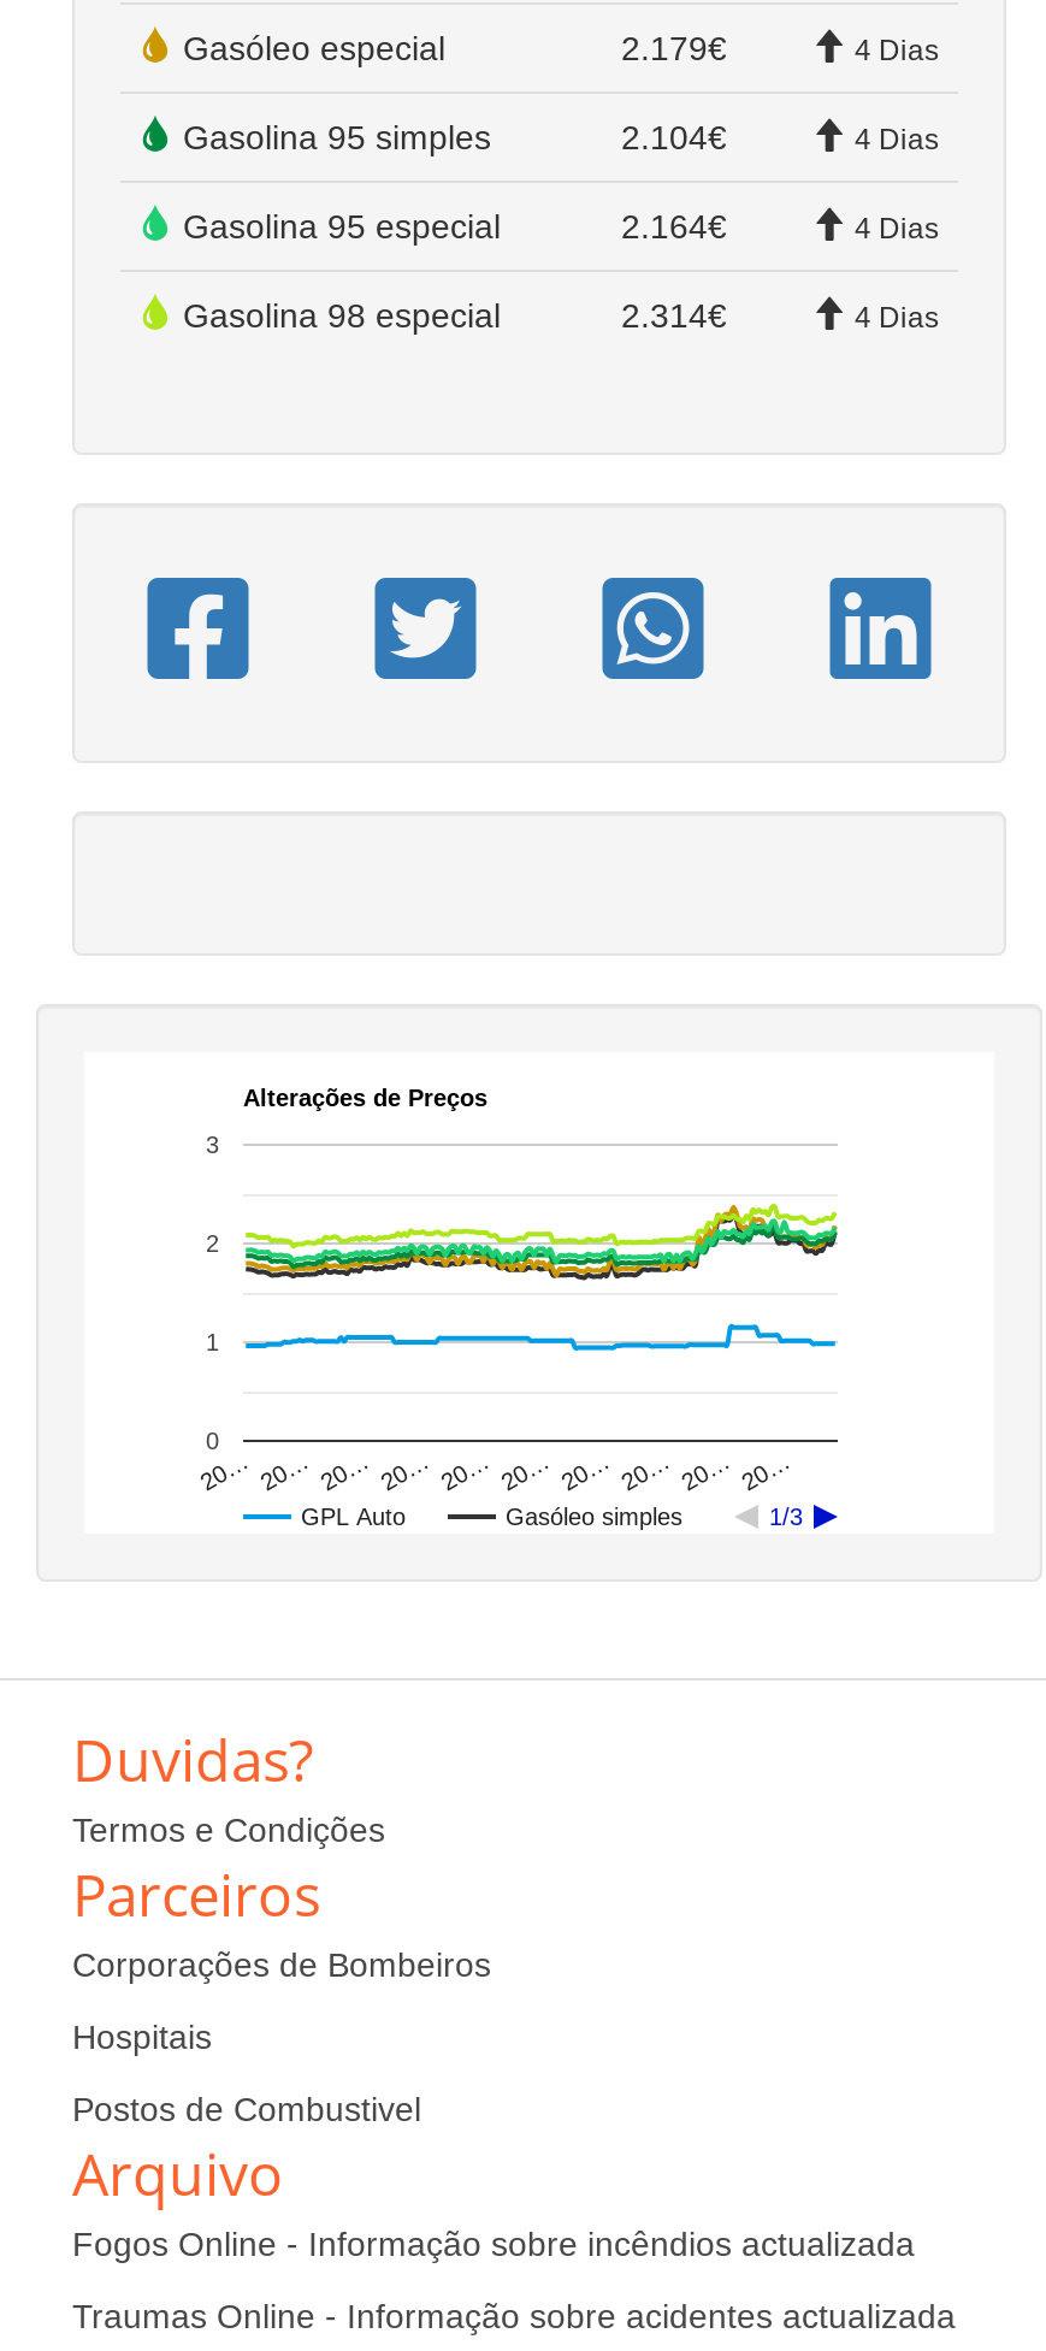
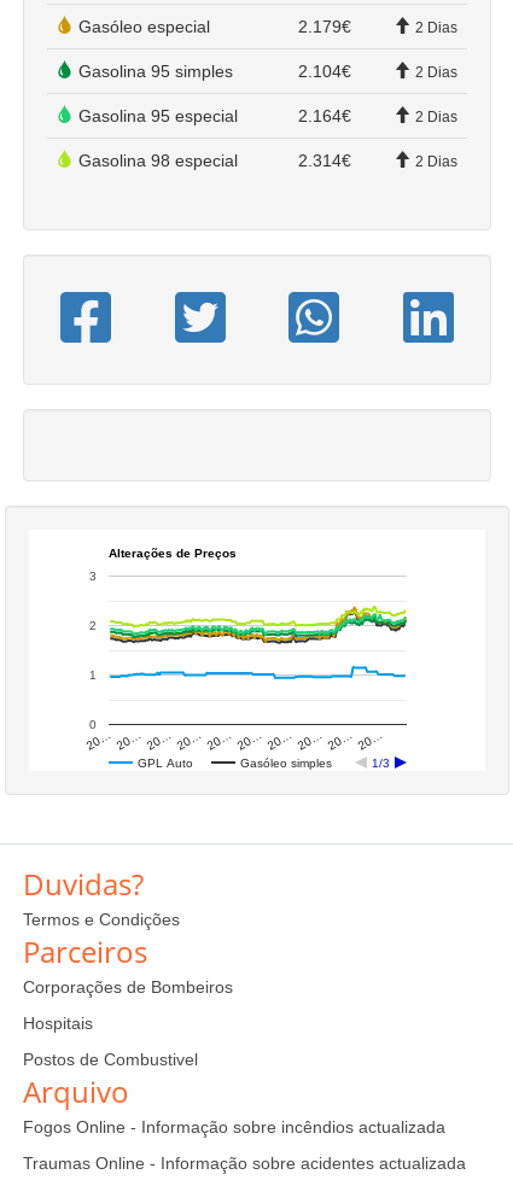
- 4 Dias
+ 2 Dias

- 4 Dias
+ 2 Dias

- 4 Dias
+ 2 Dias

- 4 Dias
+ 2 Dias
